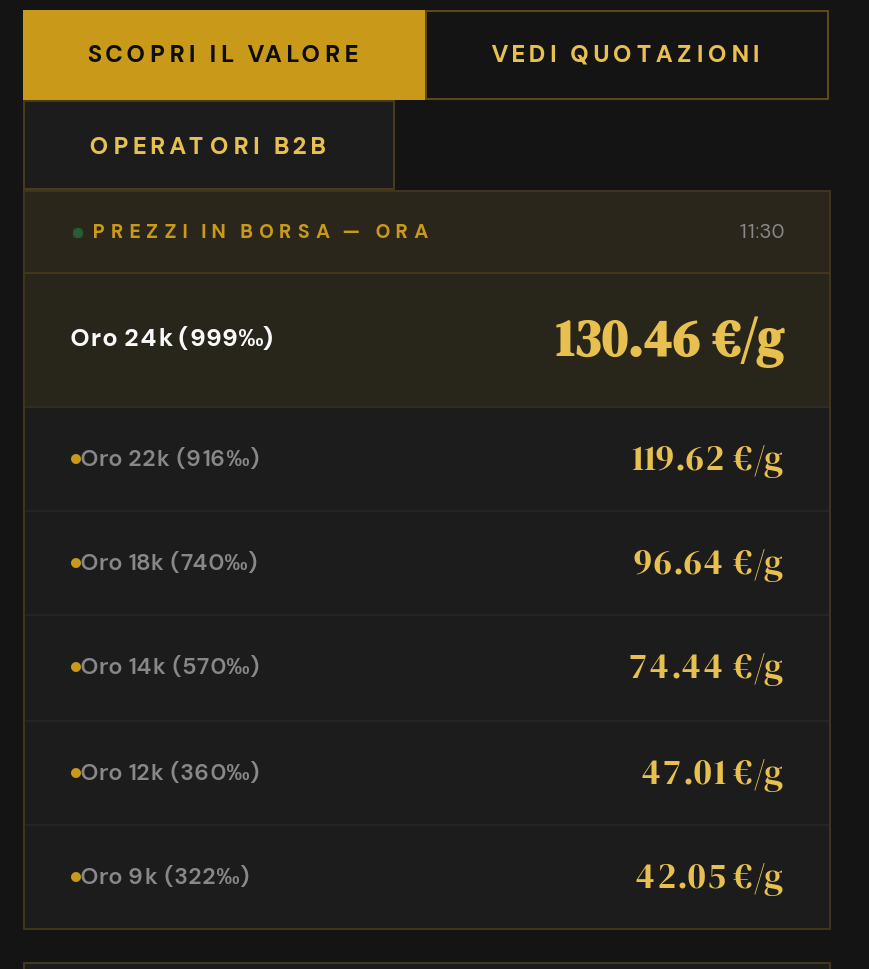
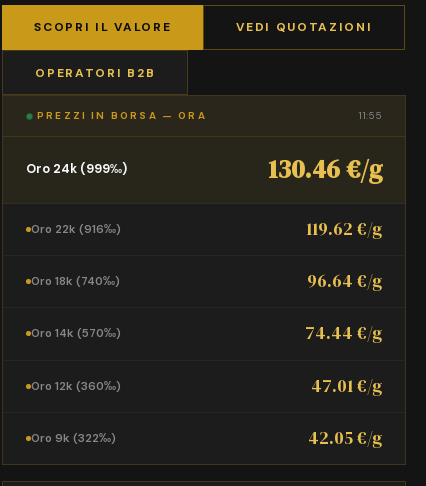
- 11:30
+ 11:55
